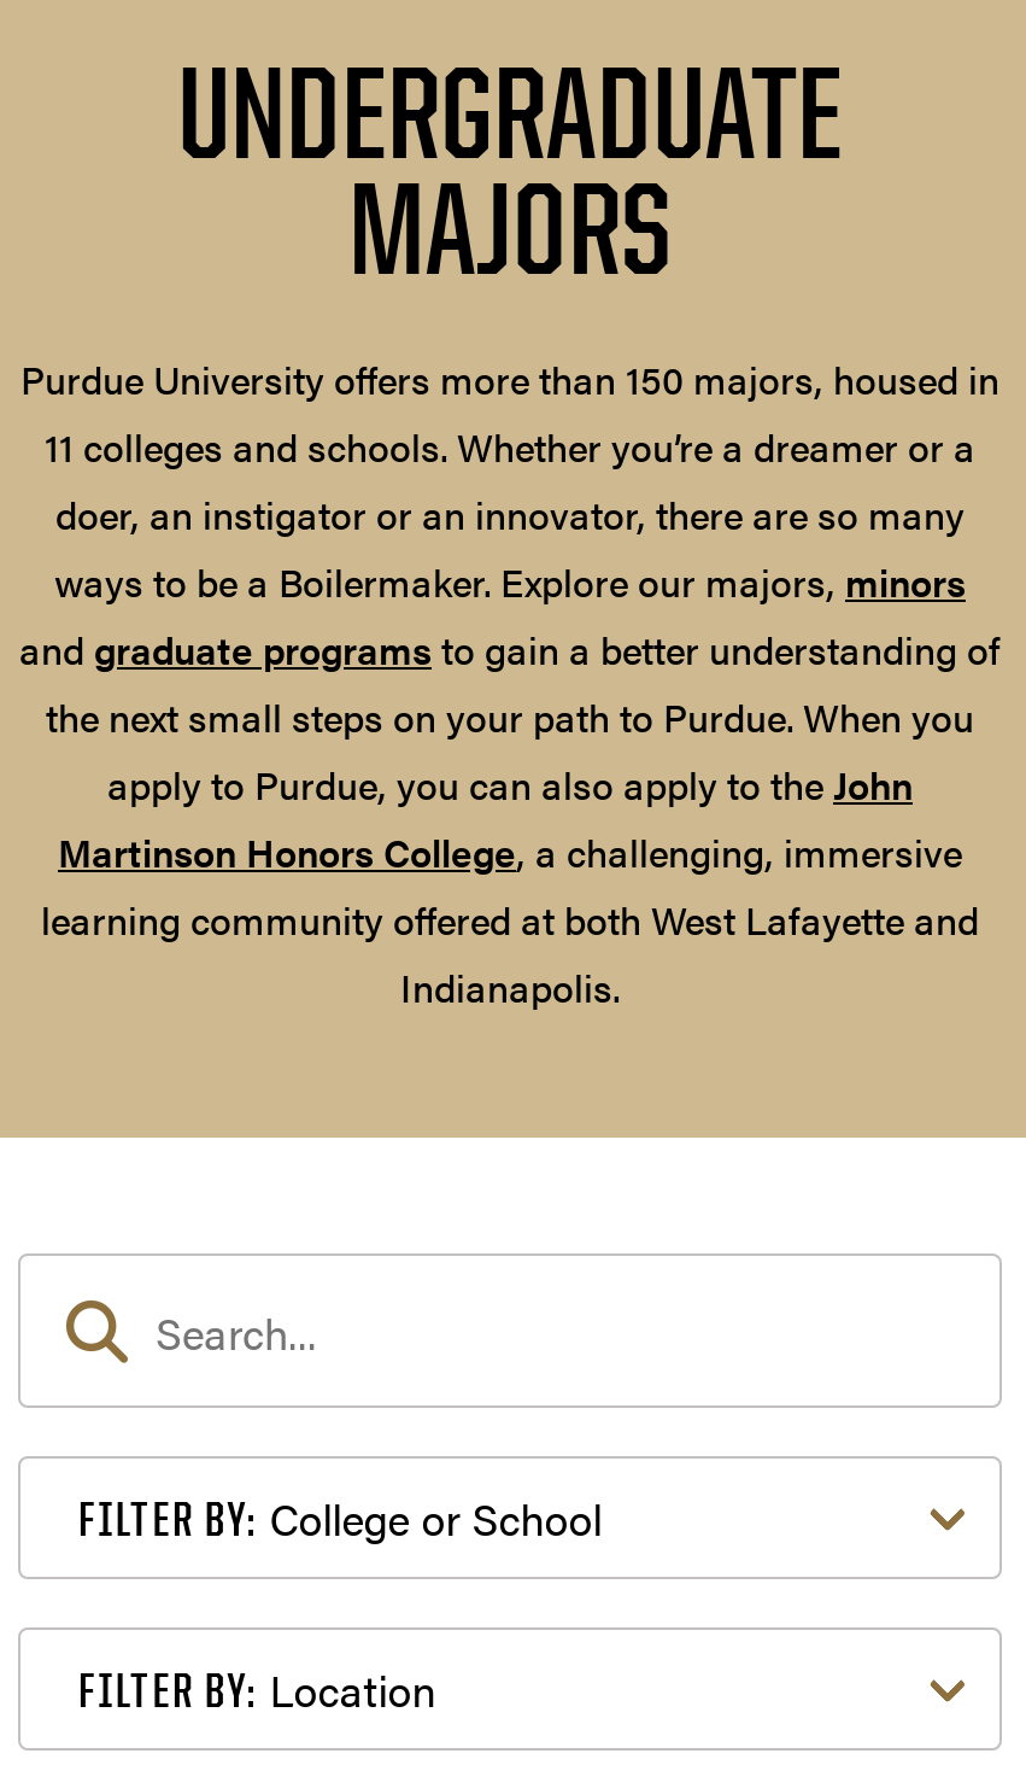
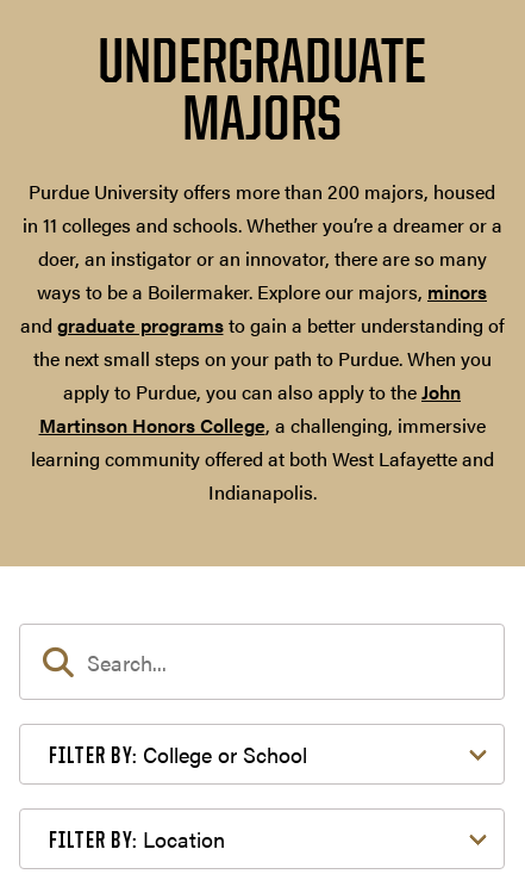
- Purdue University offers more than 150 majors, housed in
- 11 colleges and schools. Whether you’re a dreamer or a
+ Purdue University offers more than 200 majors, housed
+ in 11 colleges and schools. Whether you’re a dreamer or a
